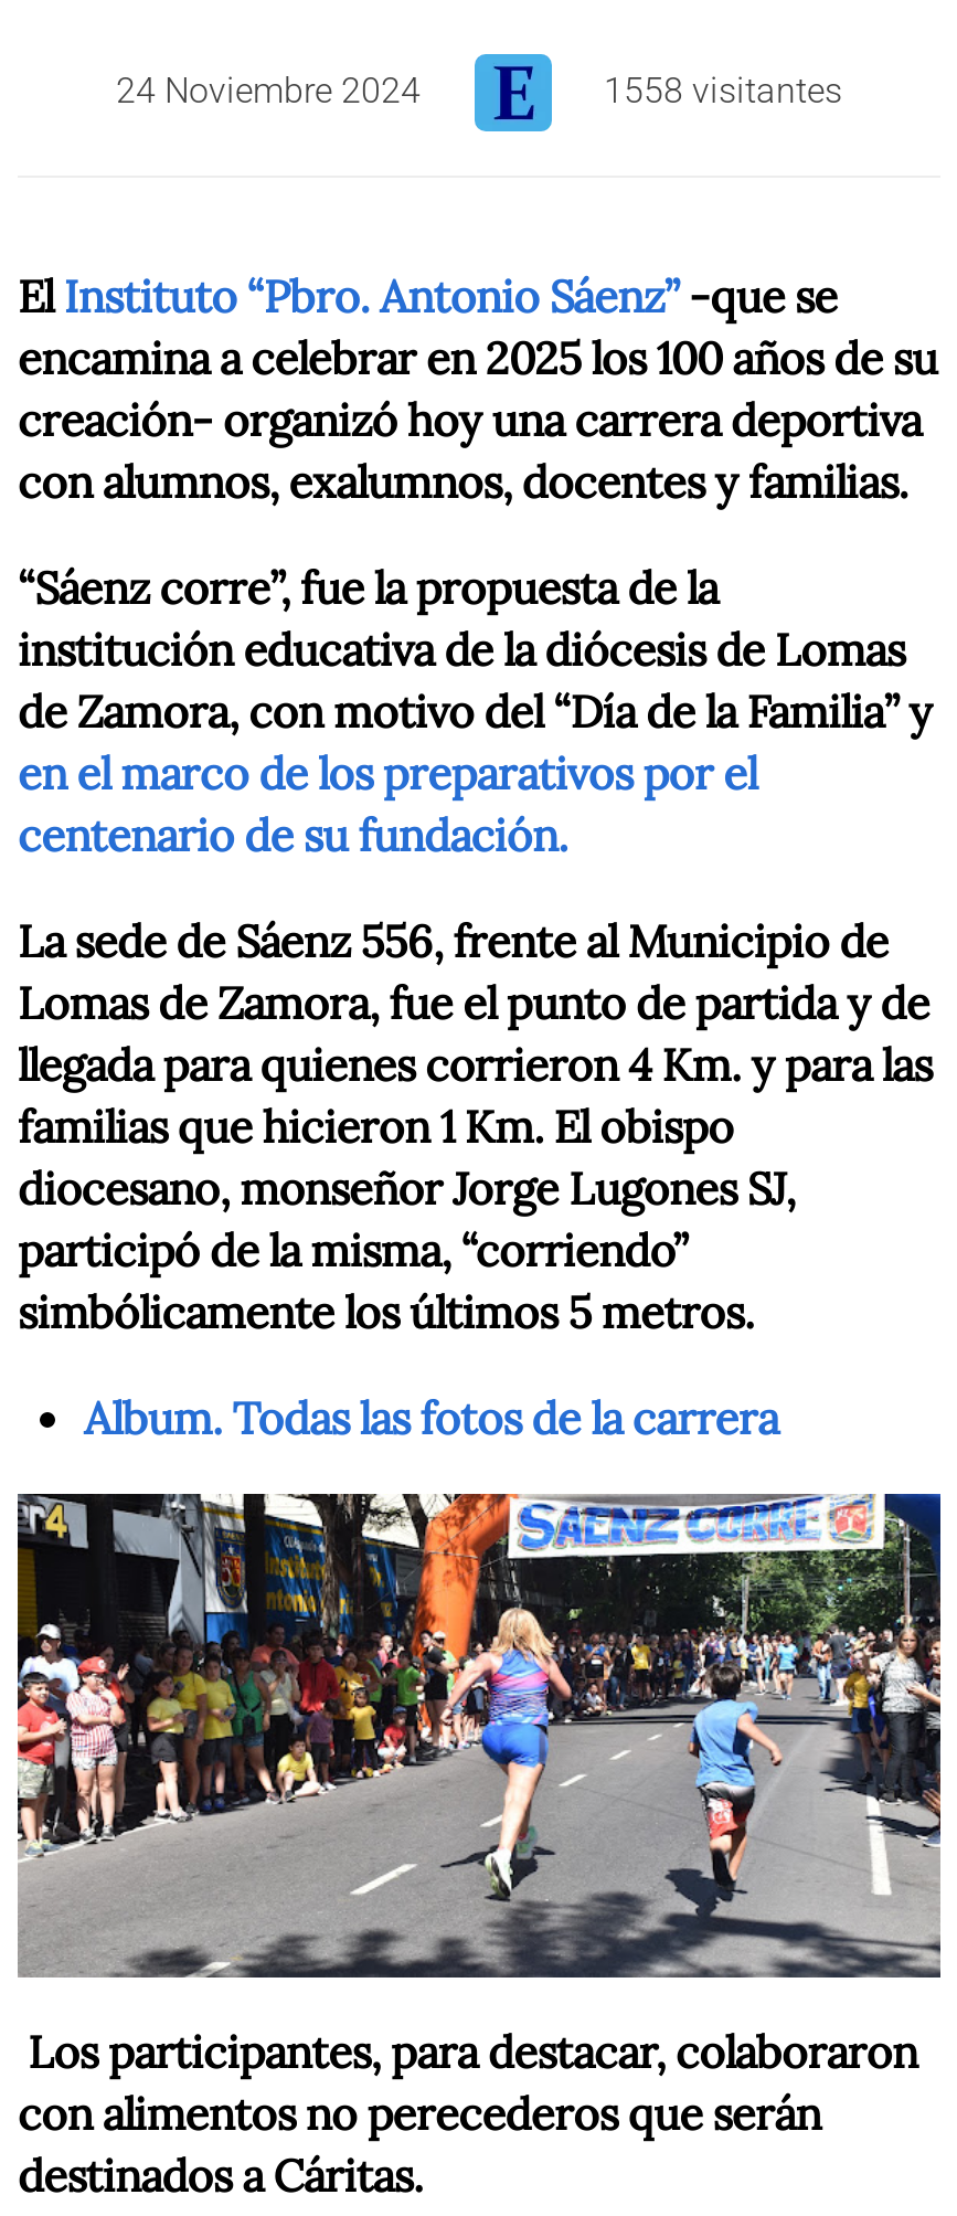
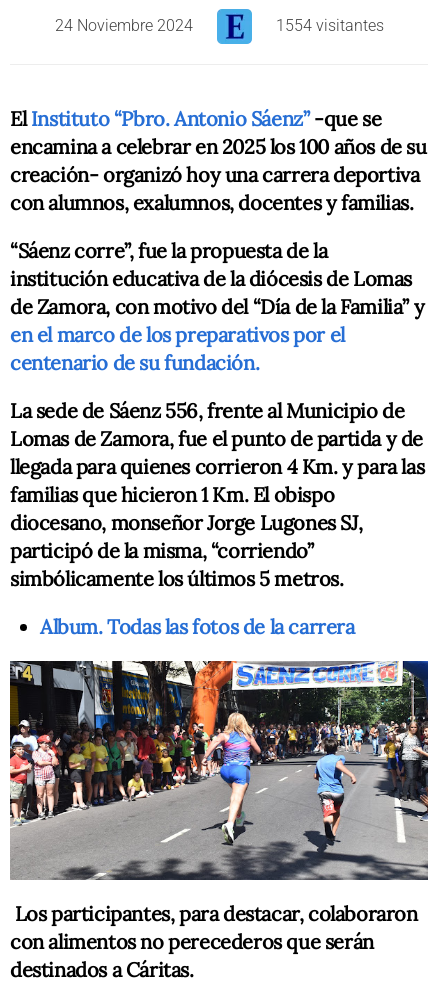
- 1558 visitantes
+ 1554 visitantes
